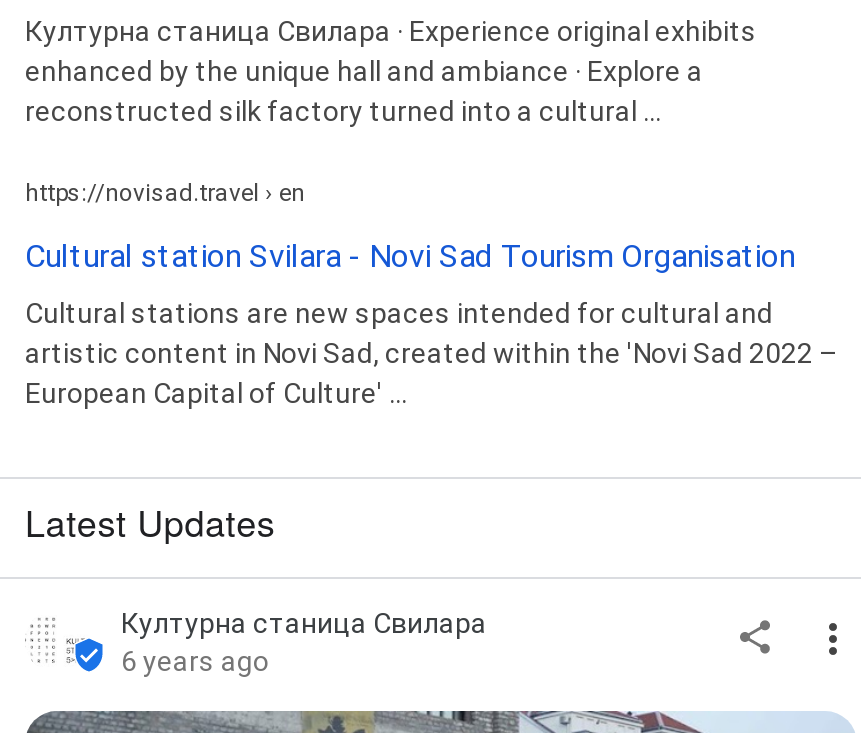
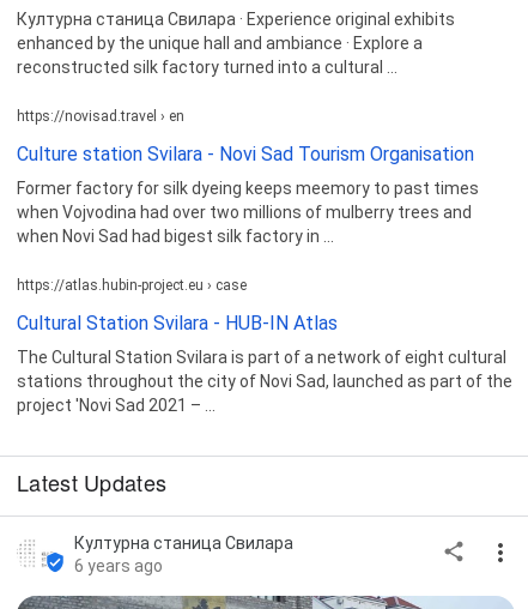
- Cultural station Svilara - Novi Sad Tourism Organisation
- Cultural stations are new spaces intended for cultural and
- artistic content in Novi Sad, created within the 'Novi Sad 2022 –
- European Capital of Culture' ...
+ Culture station Svilara - Novi Sad Tourism Organisation
+ Former factory for silk dyeing keeps meemory to past times
+ when Vojvodina had over two millions of mulberry trees and
+ when Novi Sad had bigest silk factory in ...
+ https://atlas.hubin-project.eu › case
+ Cultural Station Svilara - HUB-IN Atlas
+ The Cultural Station Svilara is part of a network of eight cultural
+ stations throughout the city of Novi Sad, launched as part of the
+ project 'Novi Sad 2021 – ...
